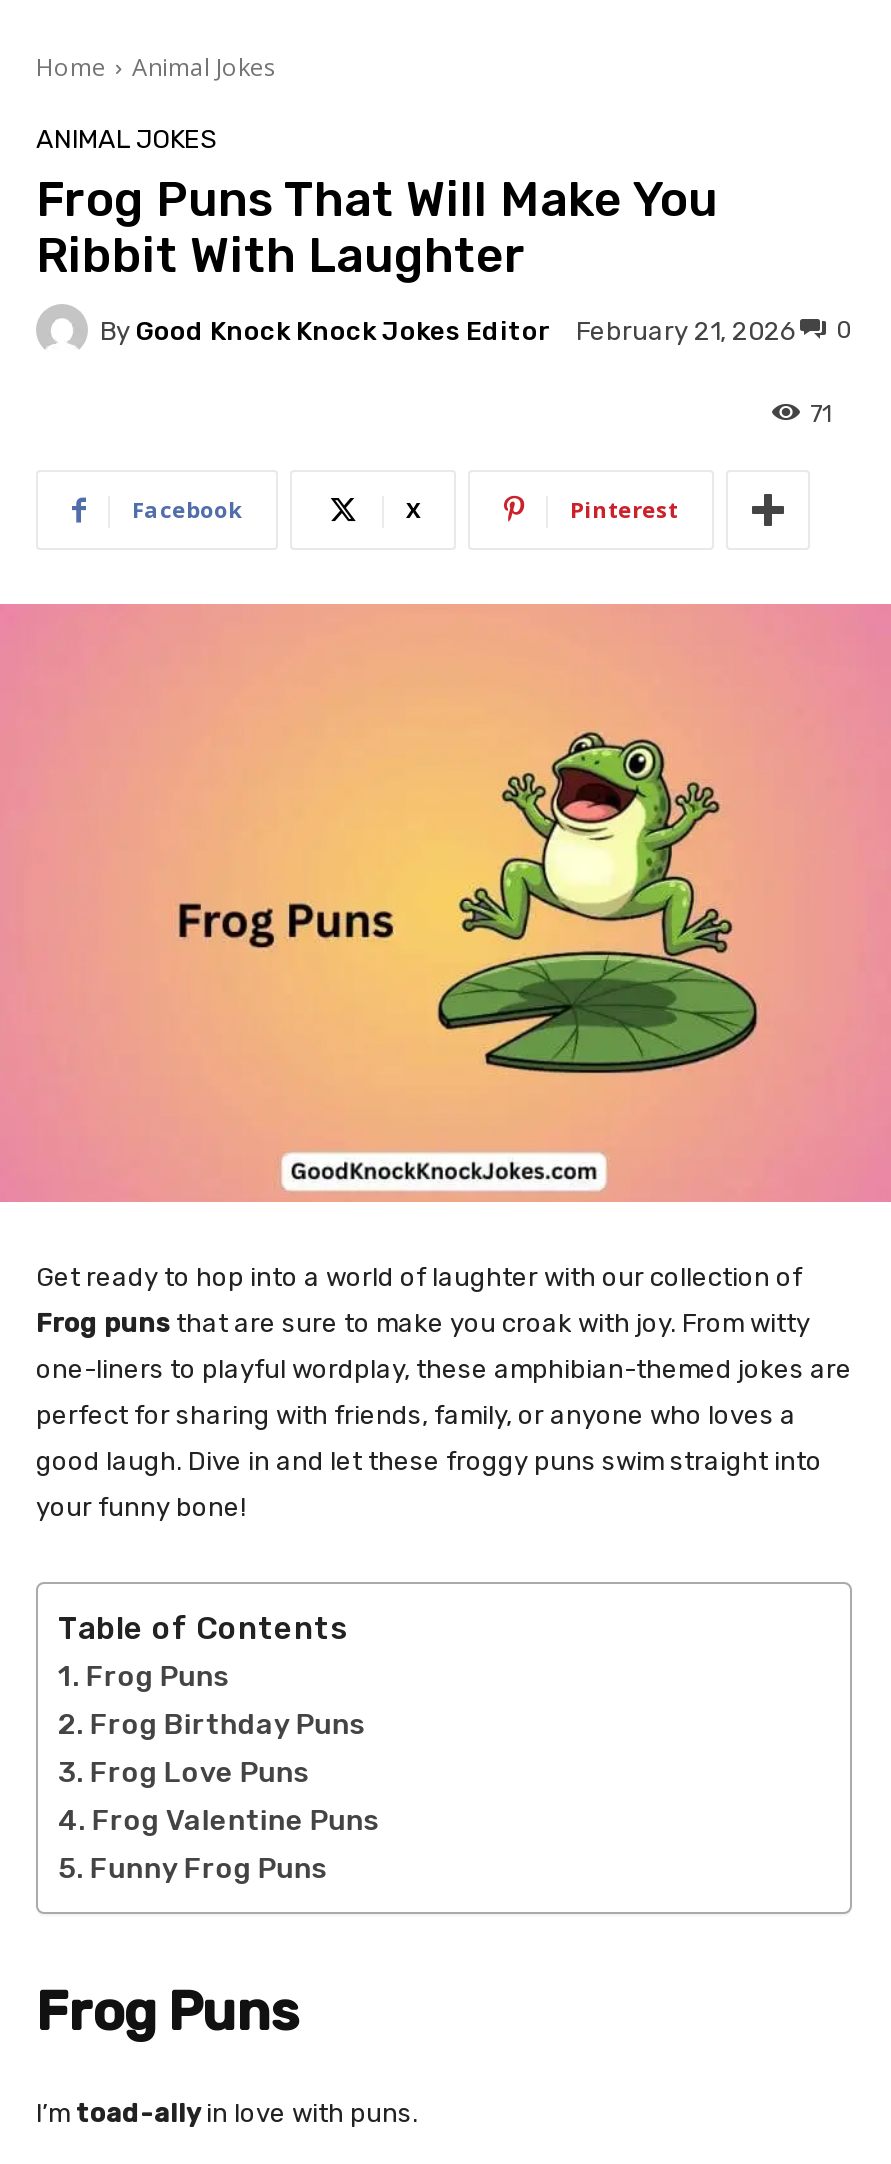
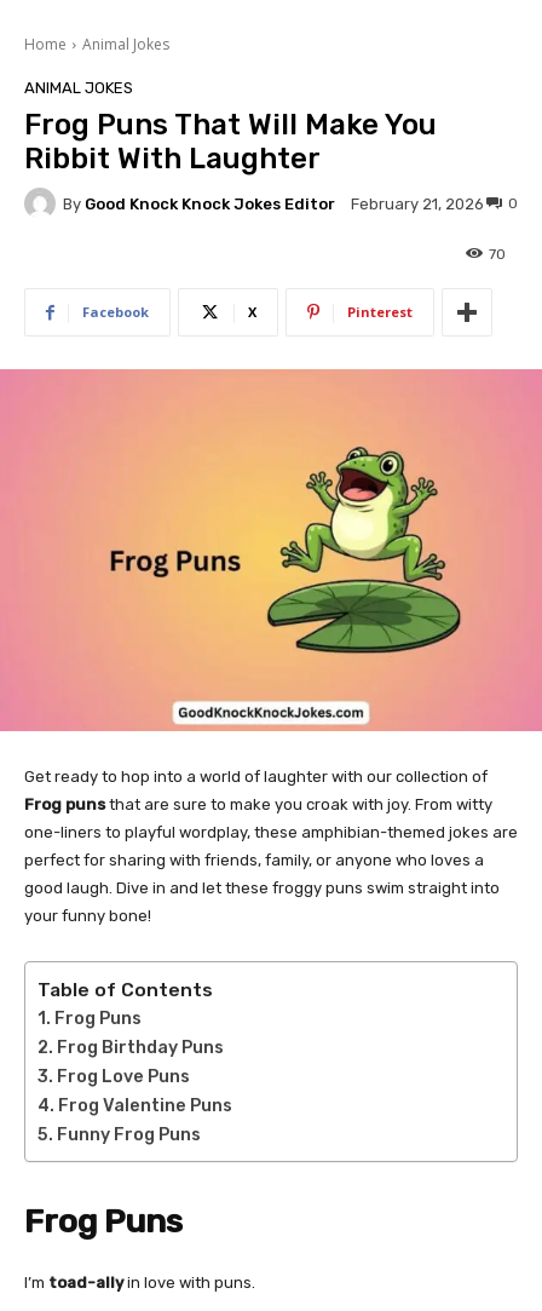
- 71
+ 70
